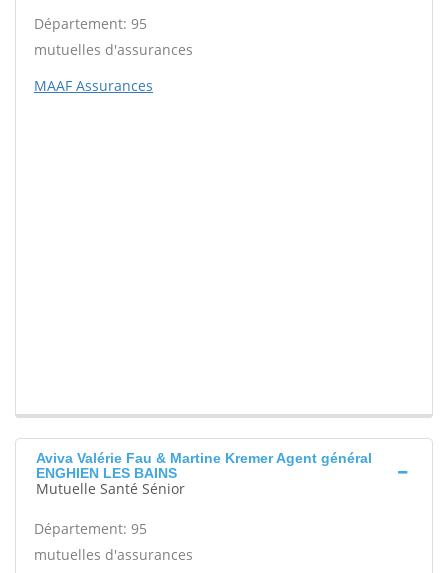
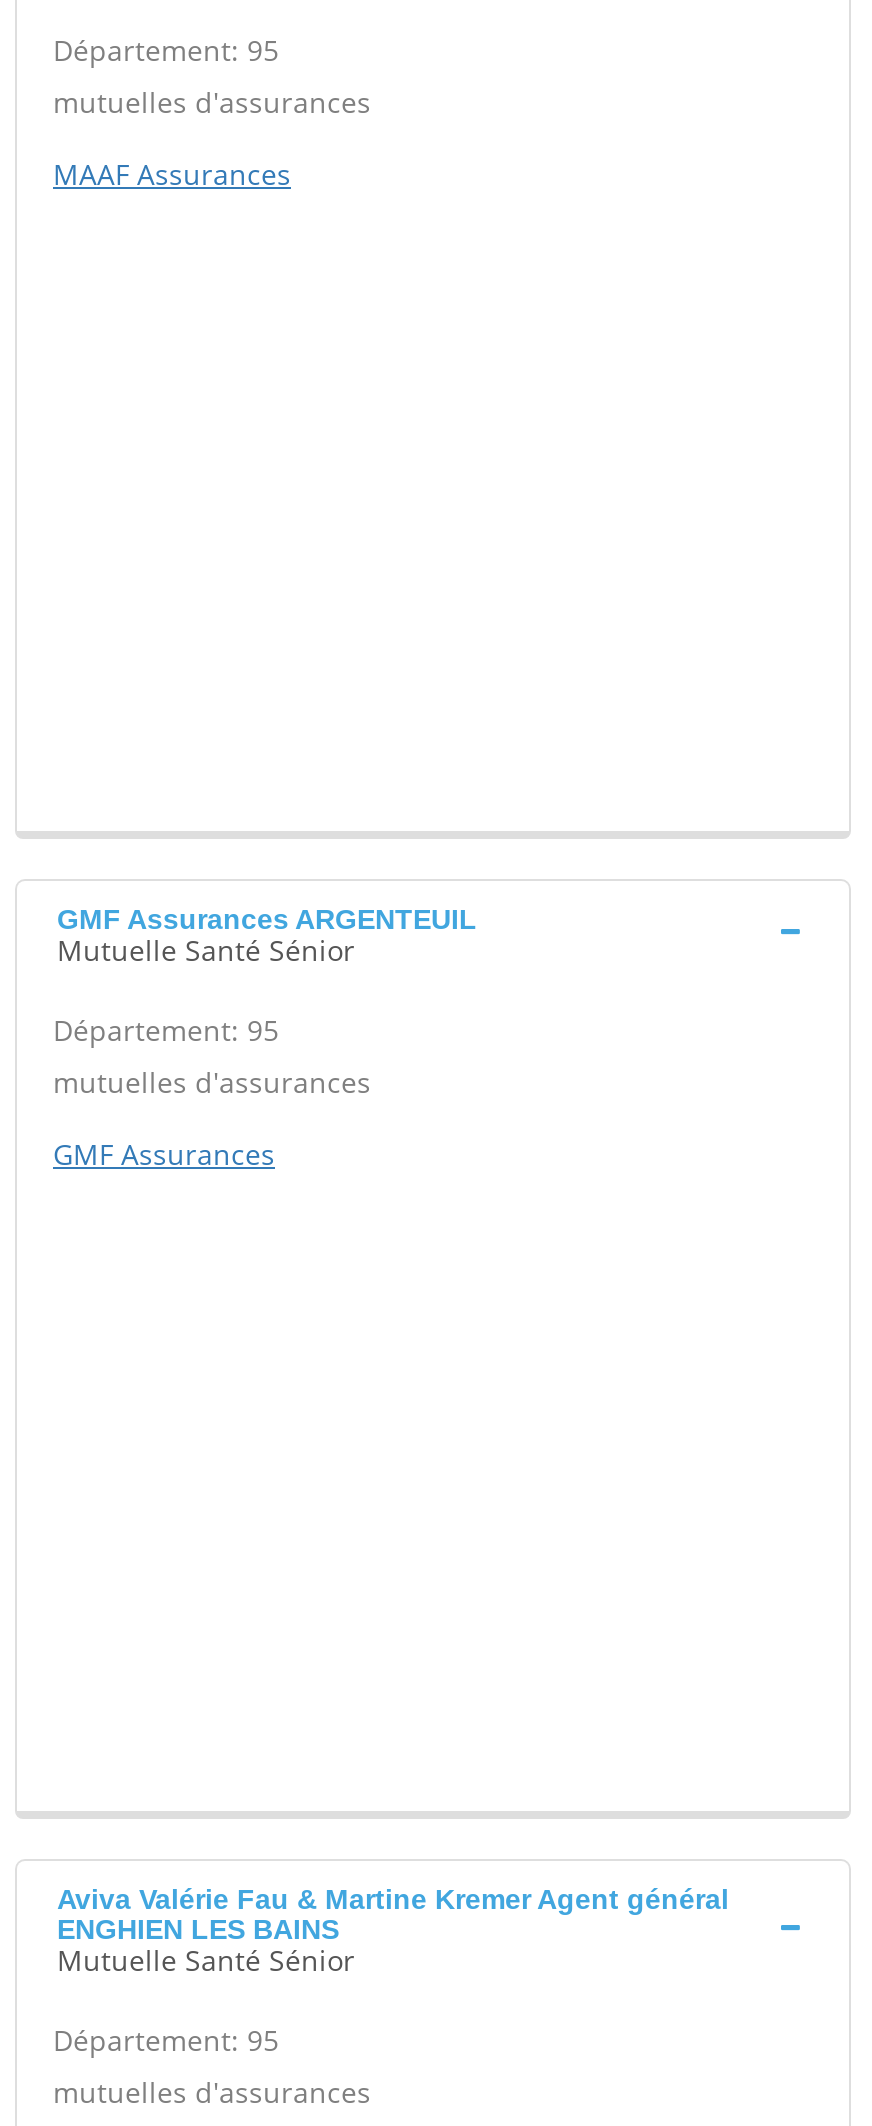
+ GMF Assurances ARGENTEUIL
+ Mutuelle Santé Sénior
+ Département: 95
+ mutuelles d'assurances
+ GMF Assurances
